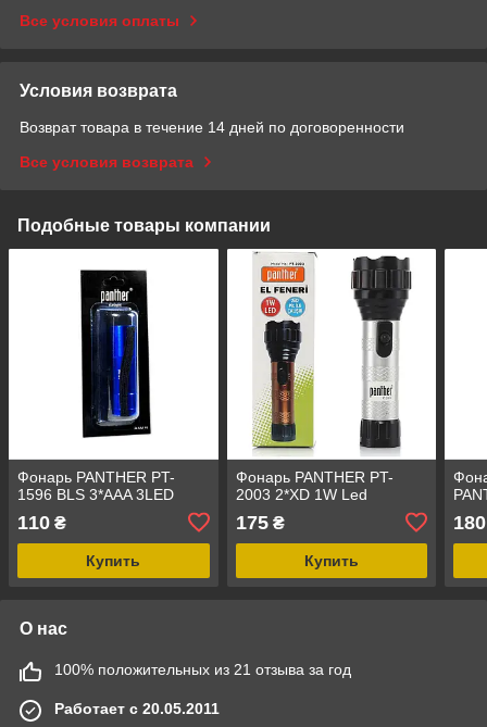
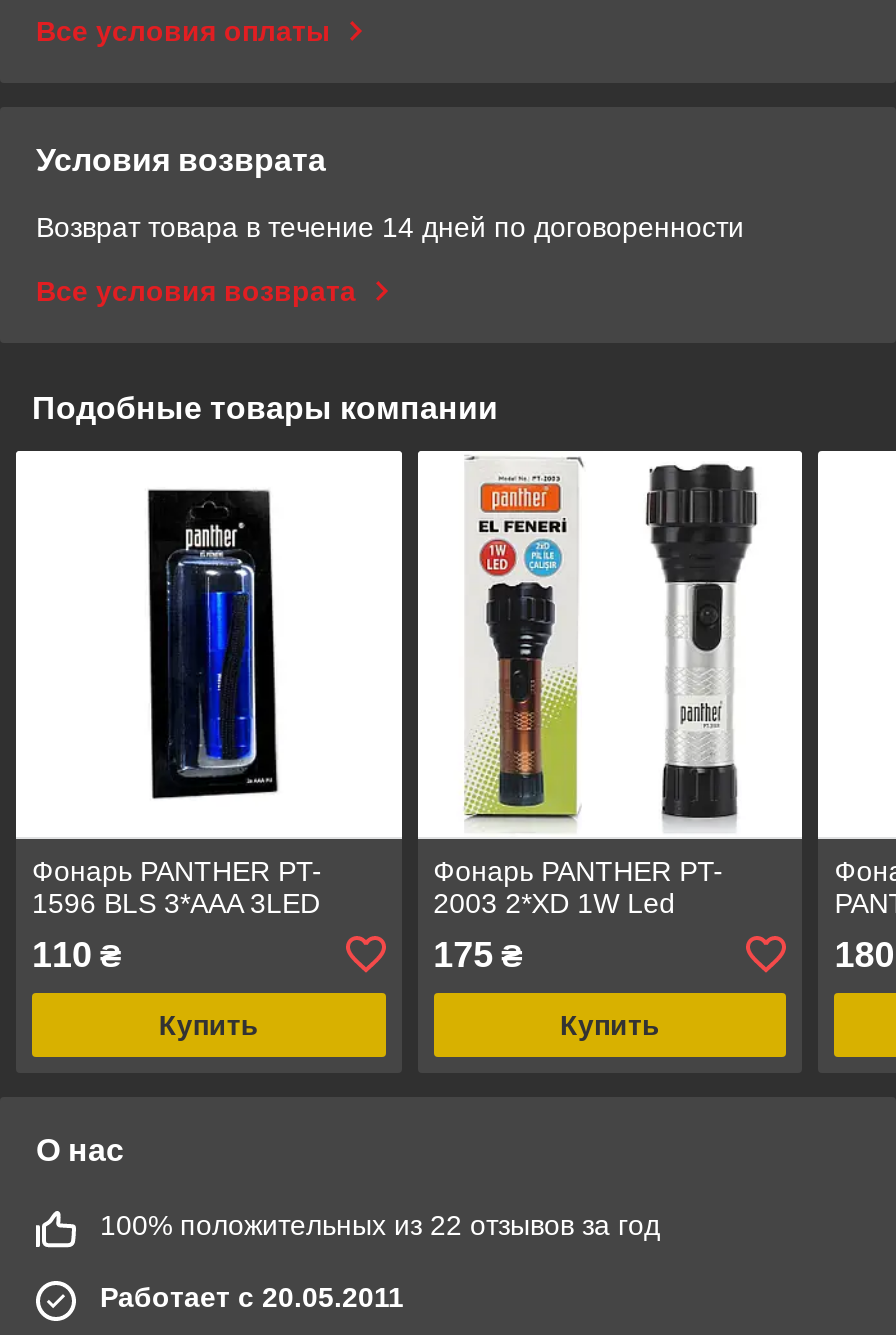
- 100% положительных из 21 отзыва за год
+ 100% положительных из 22 отзывов за год
